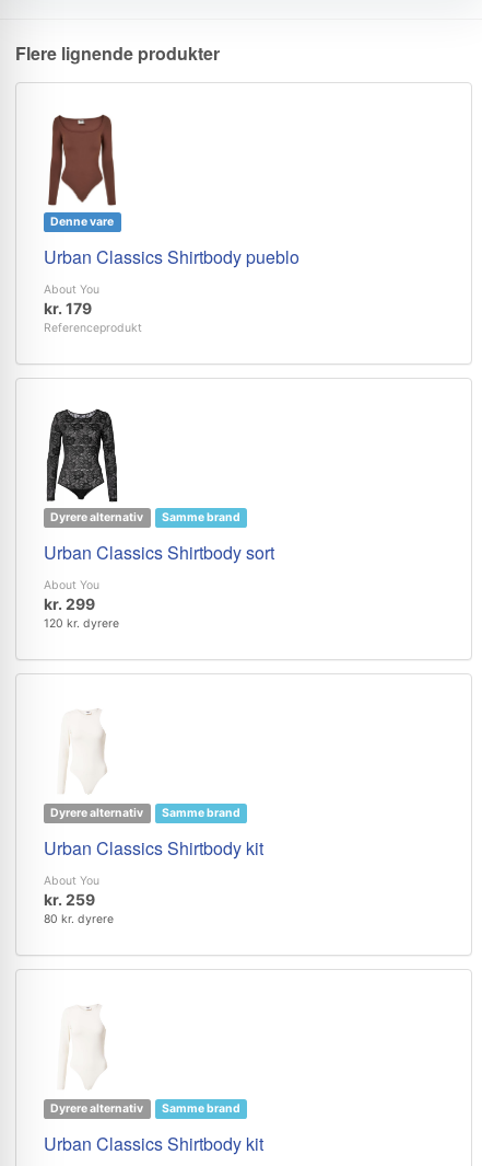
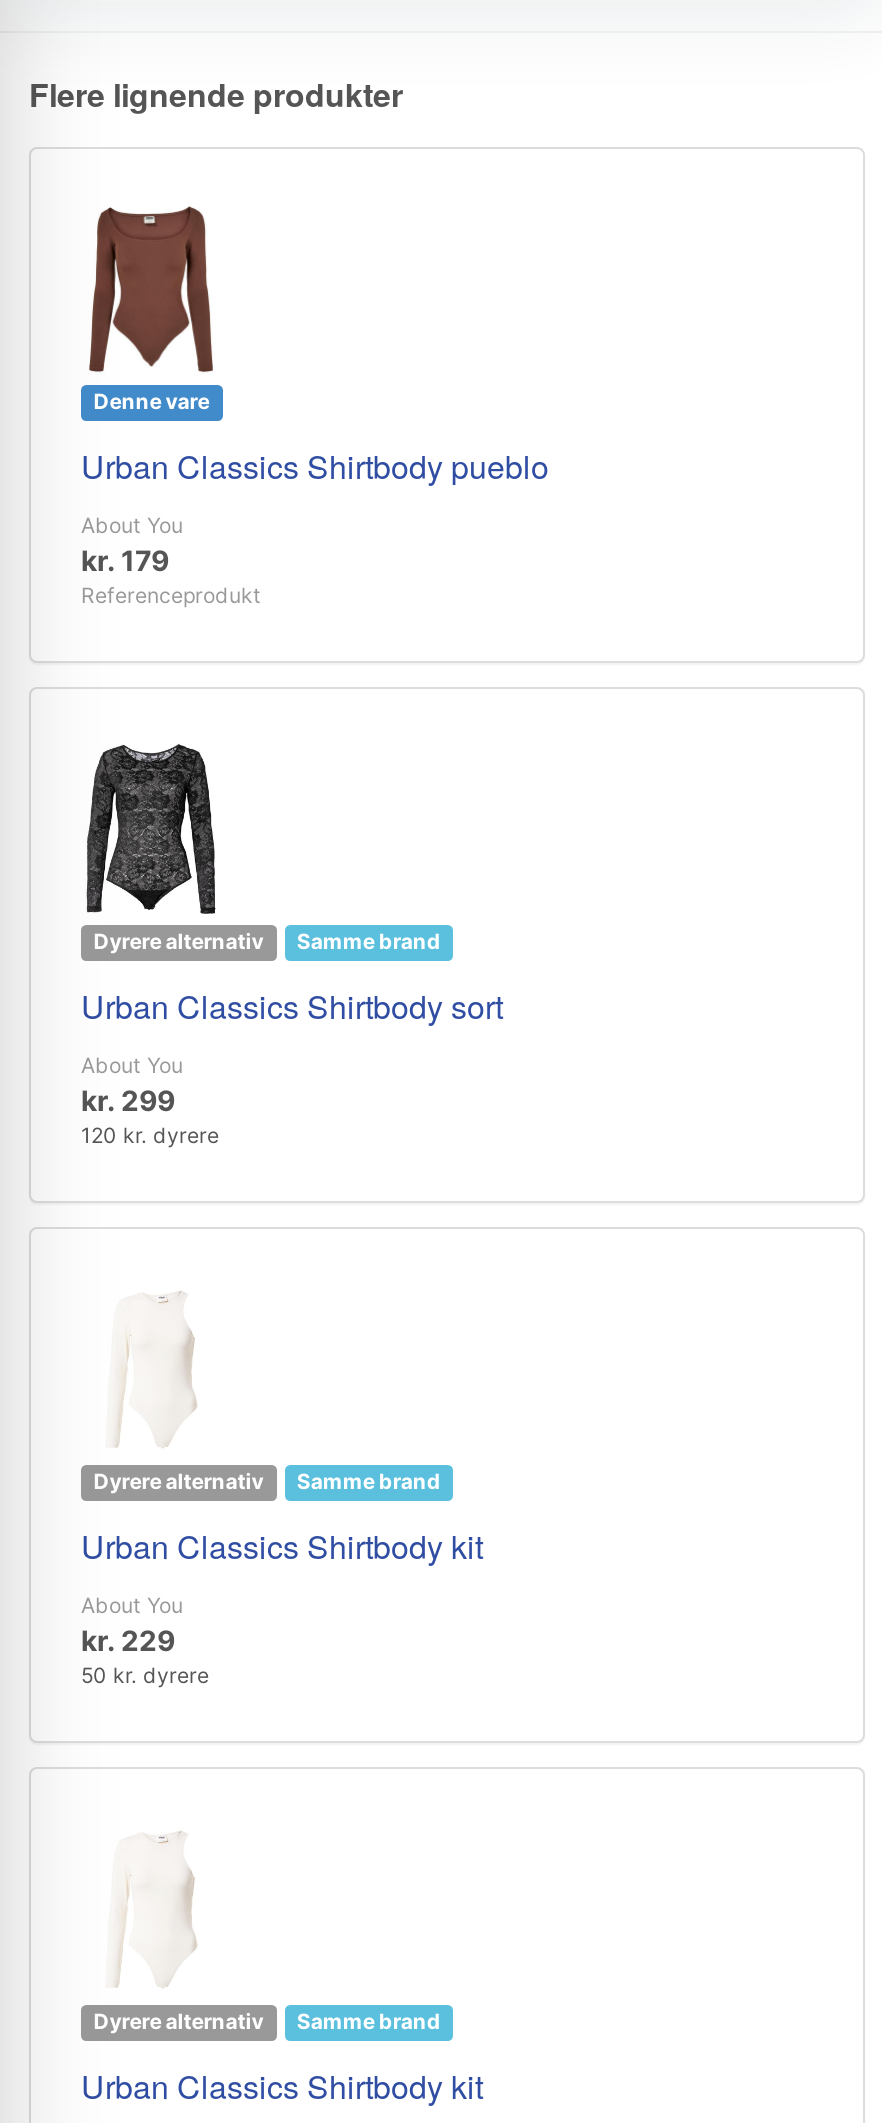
- kr. 259
+ kr. 229

- 80 kr. dyrere
+ 50 kr. dyrere
